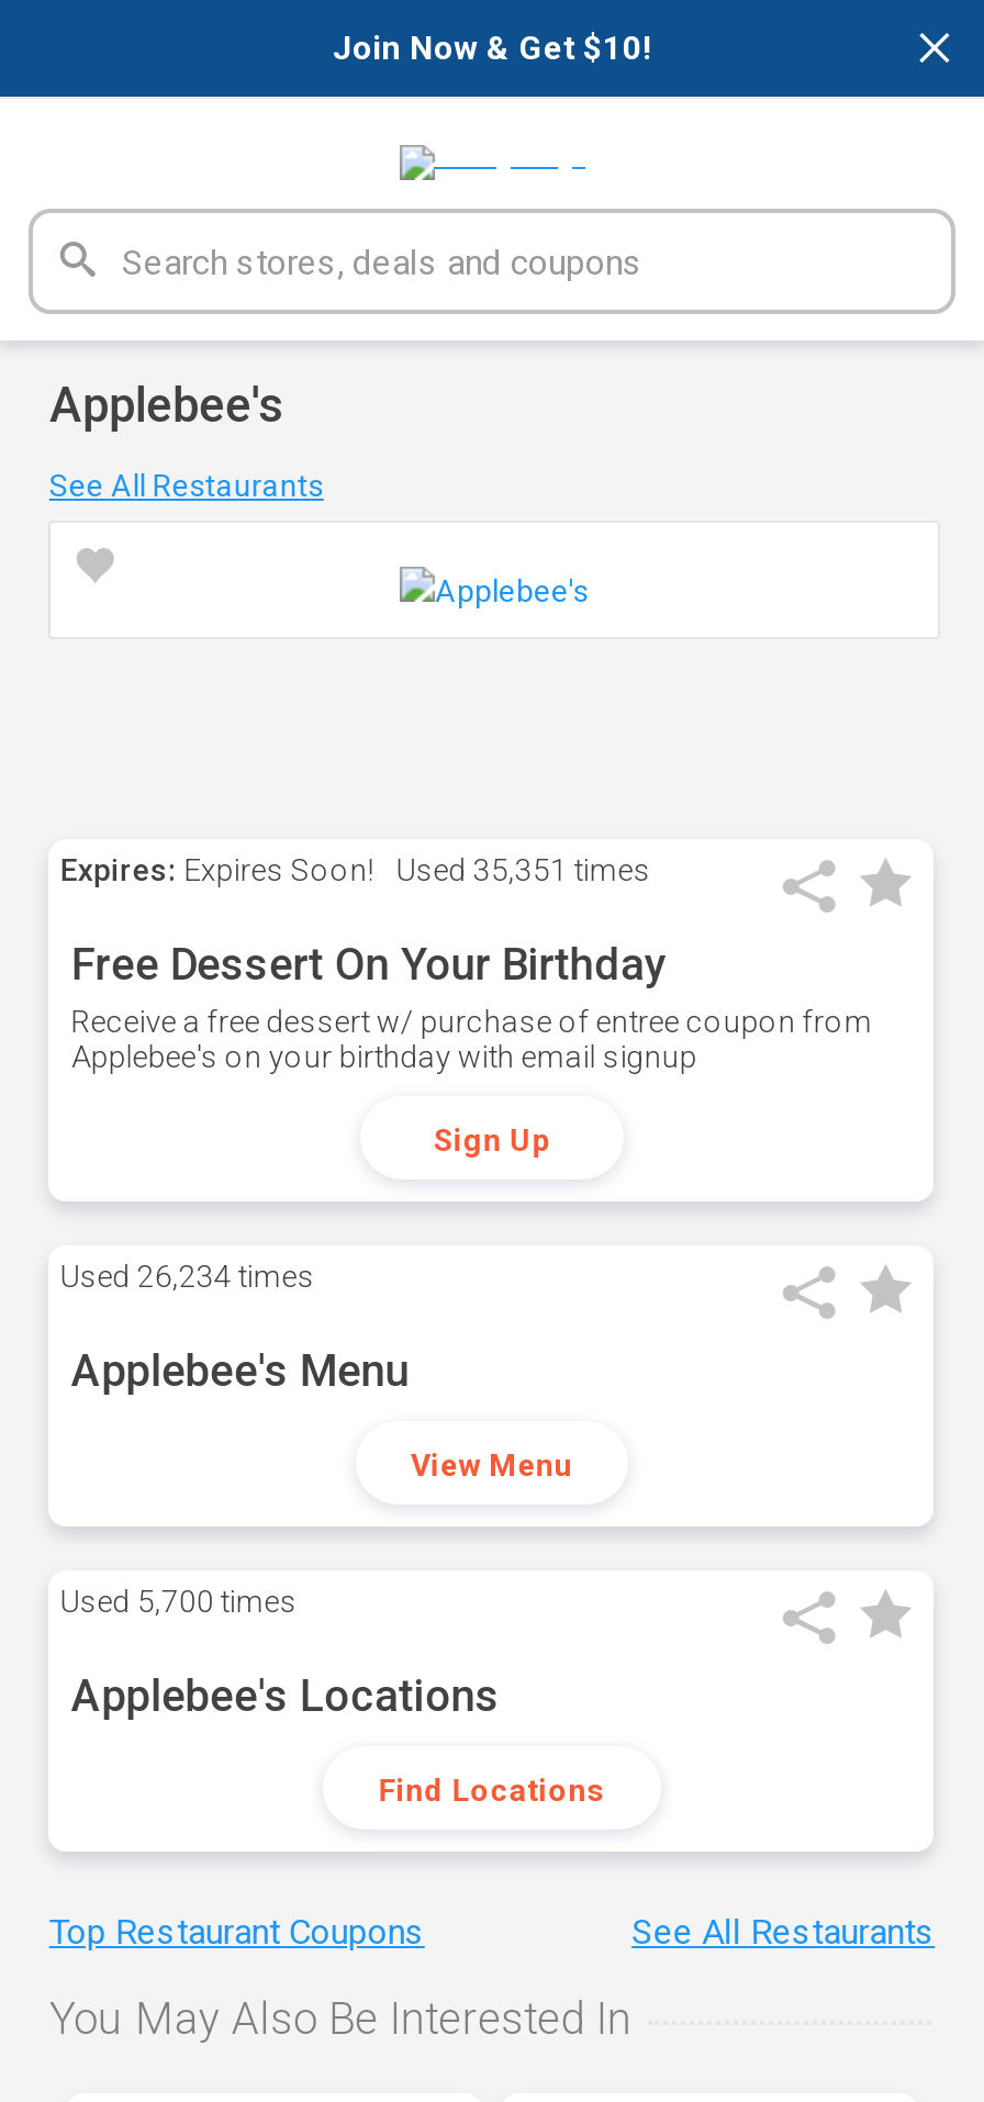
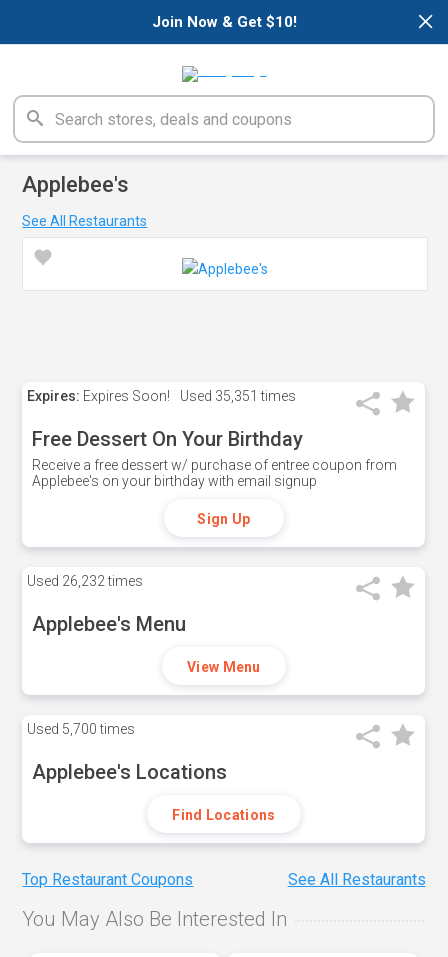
- Used 26,234 times
+ Used 26,232 times
